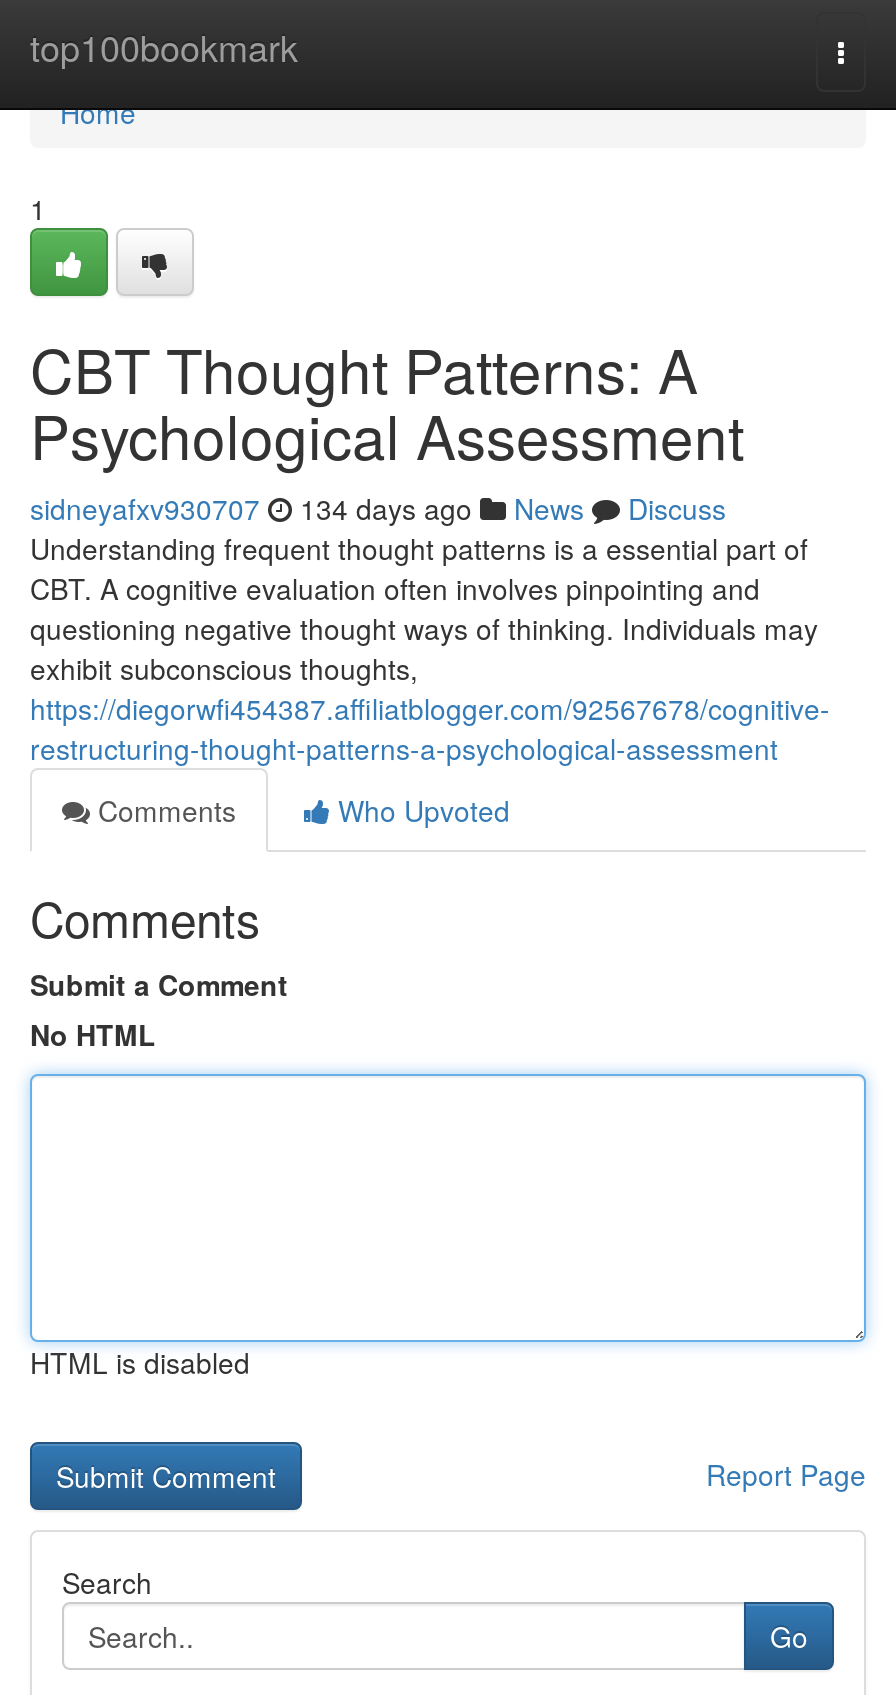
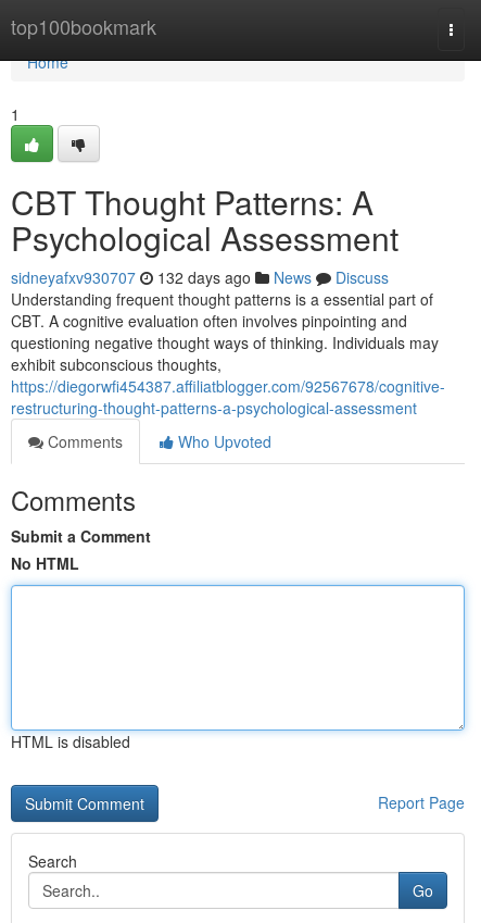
- sidneyafxv930707 134 days ago News Discuss
+ sidneyafxv930707 132 days ago News Discuss
